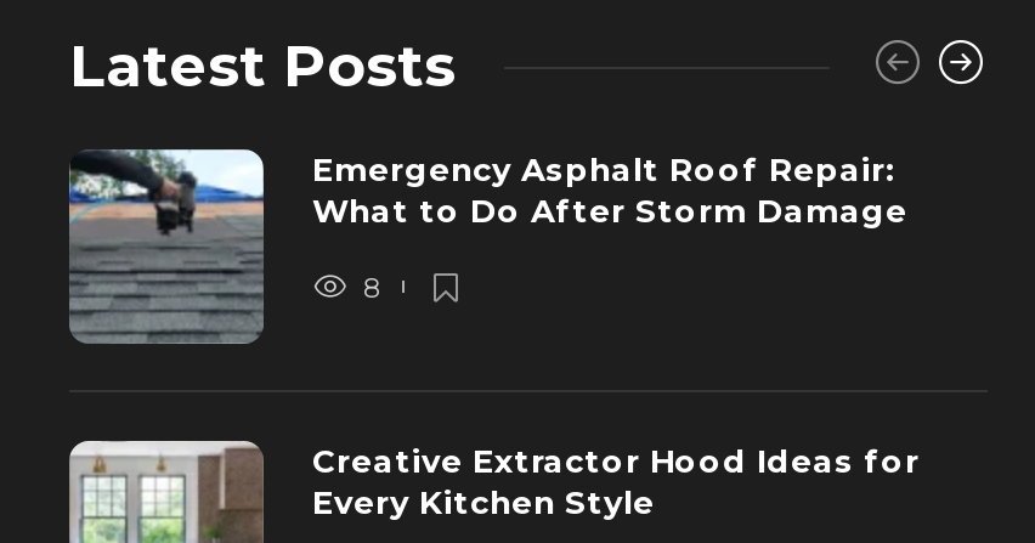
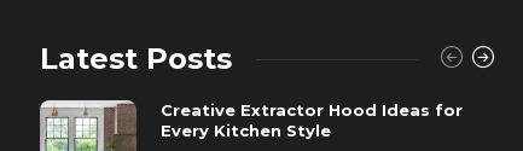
- [image]
- Emergency Asphalt Roof Repair:
- What to Do After Storm Damage
- 8
